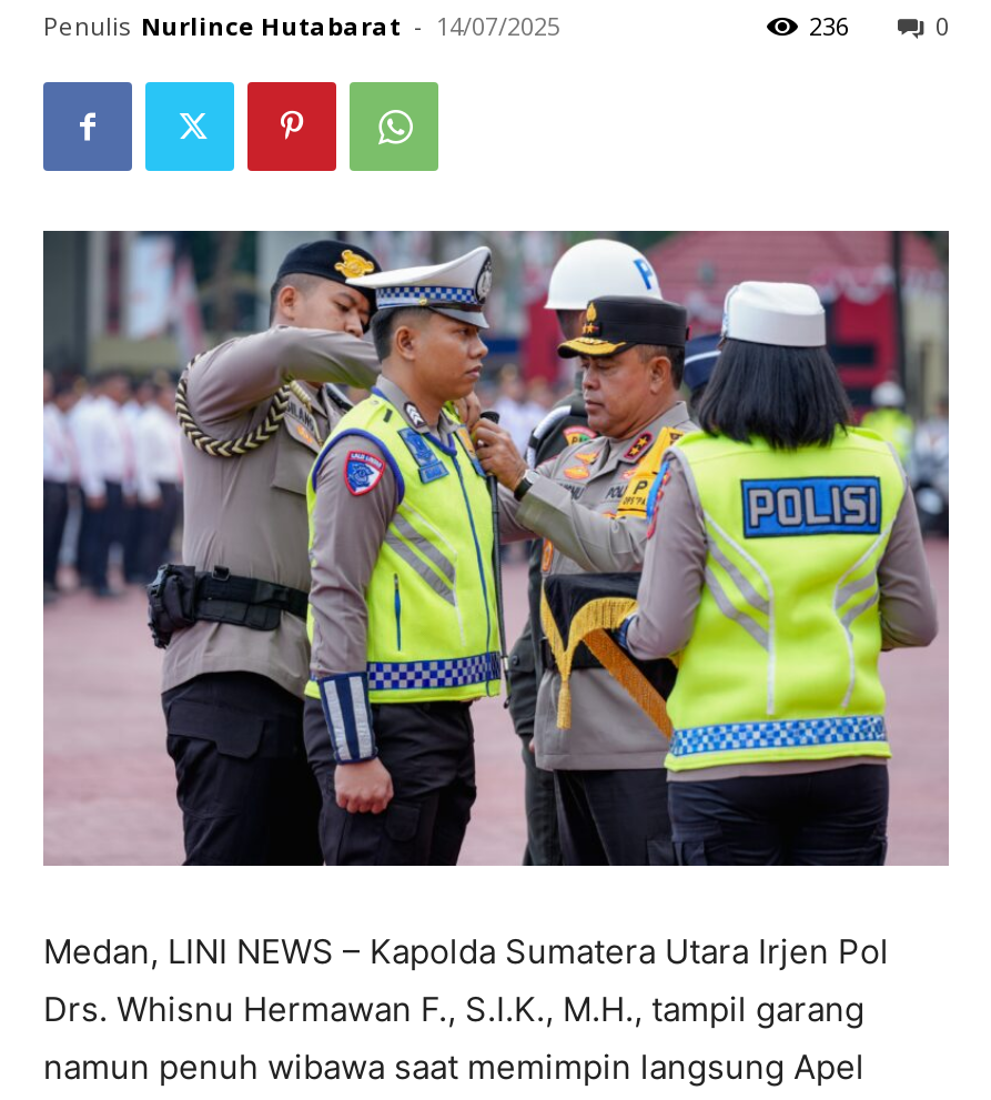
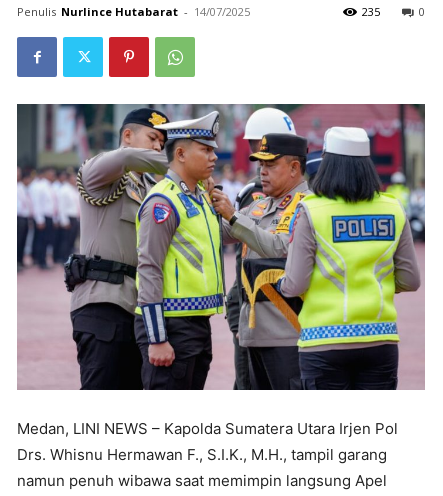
- 236
+ 235
